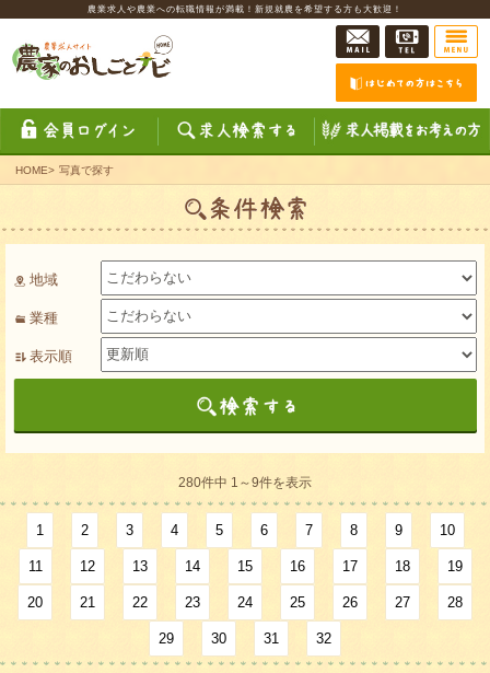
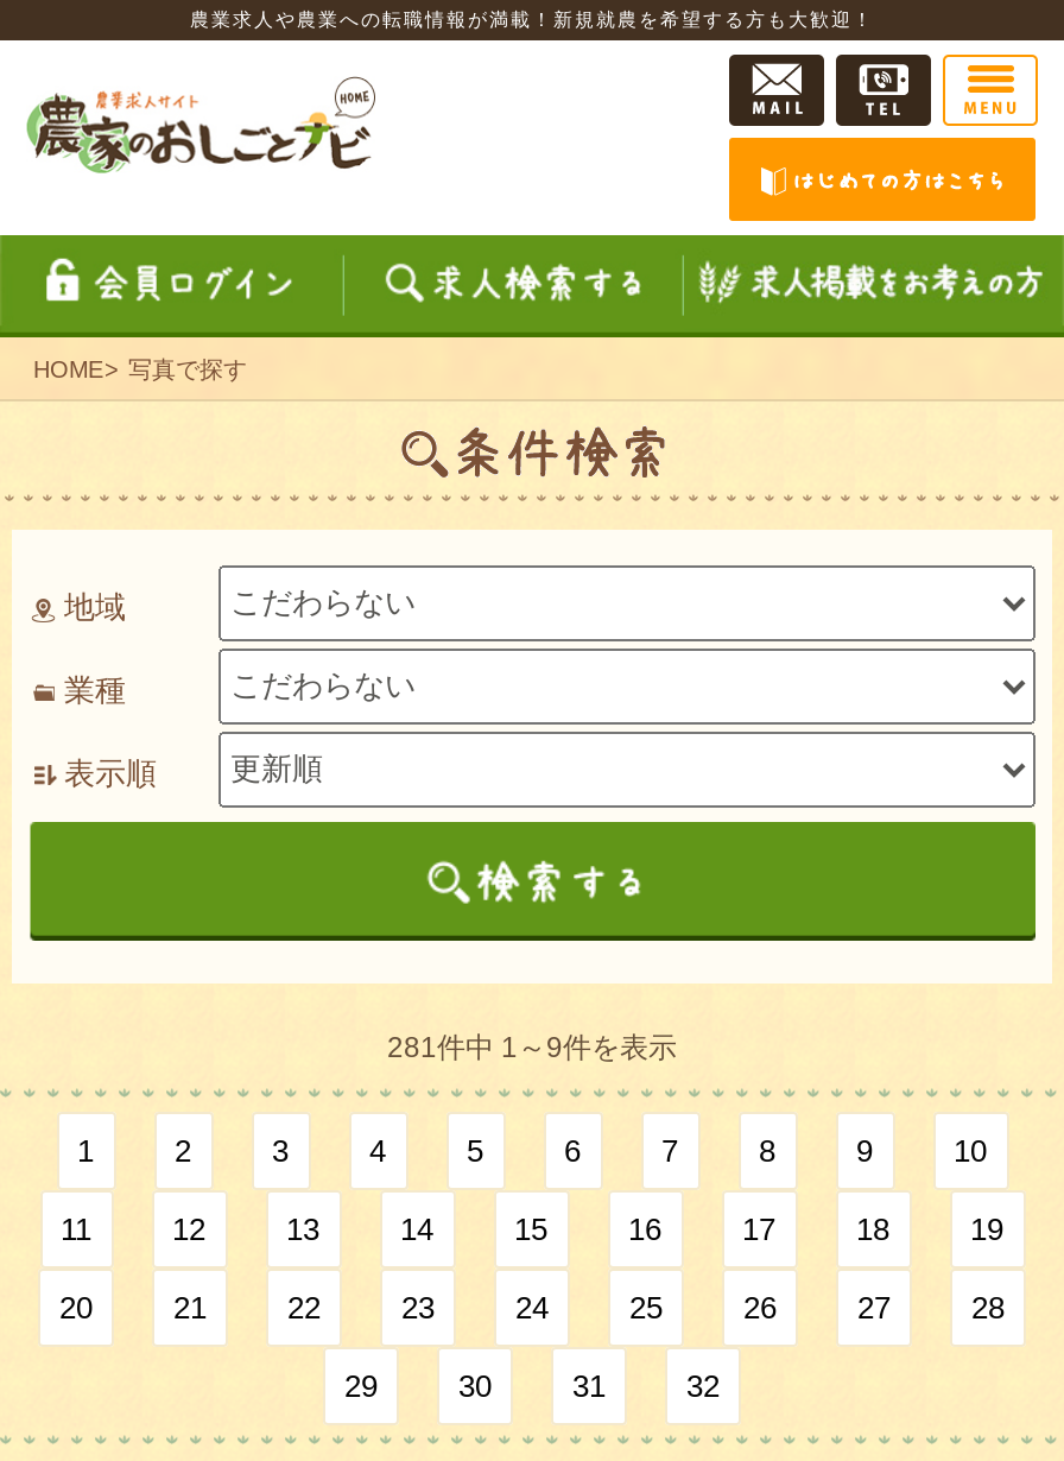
- 280件中 1～9件を表示
+ 281件中 1～9件を表示
